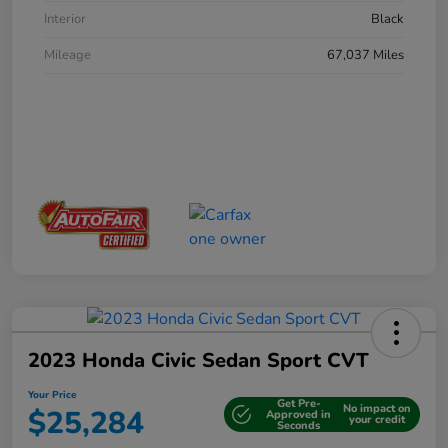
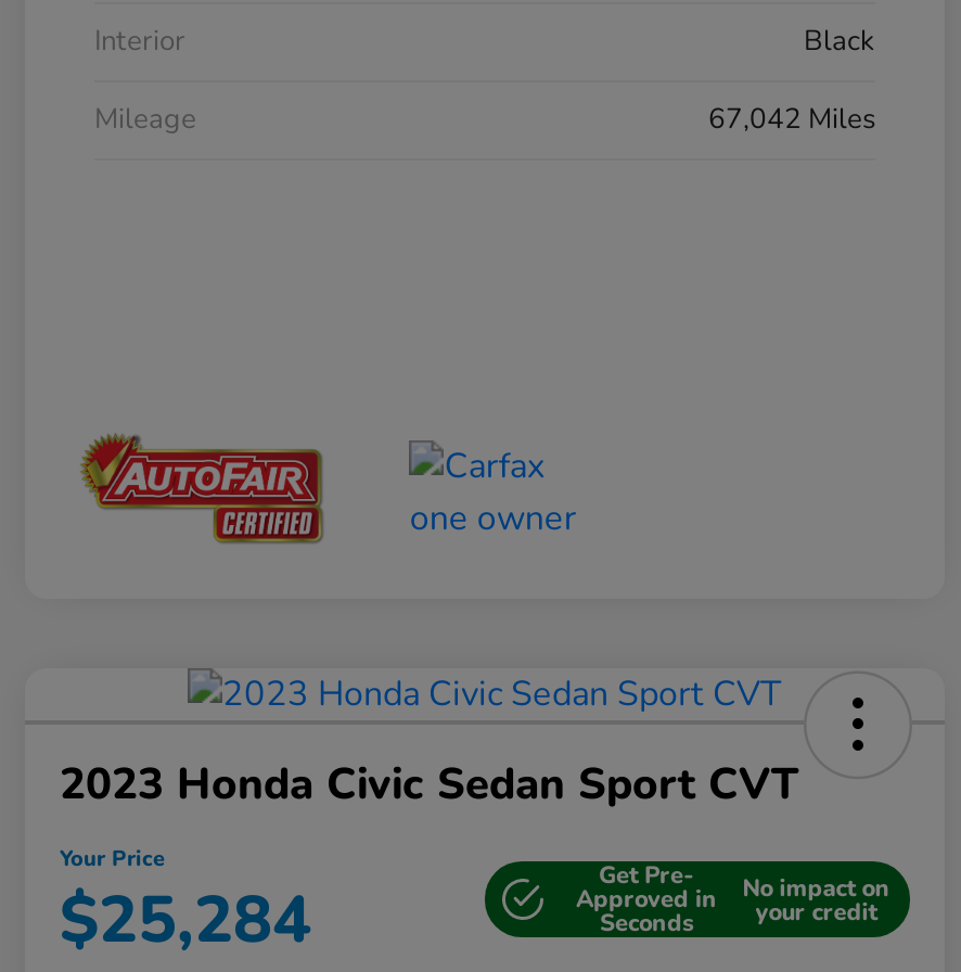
- 67,037 Miles
+ 67,042 Miles
